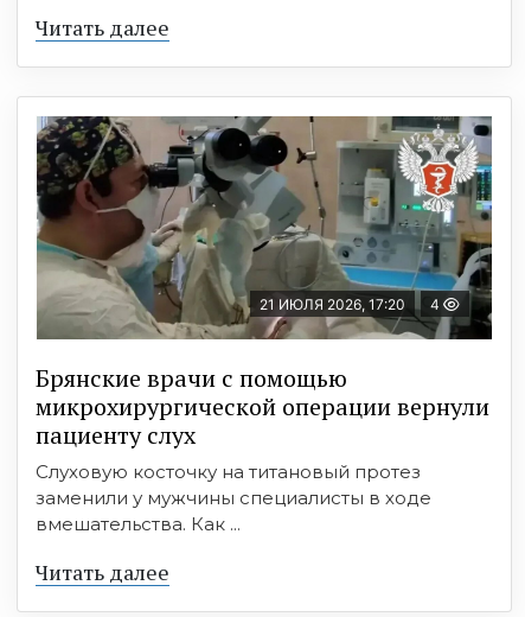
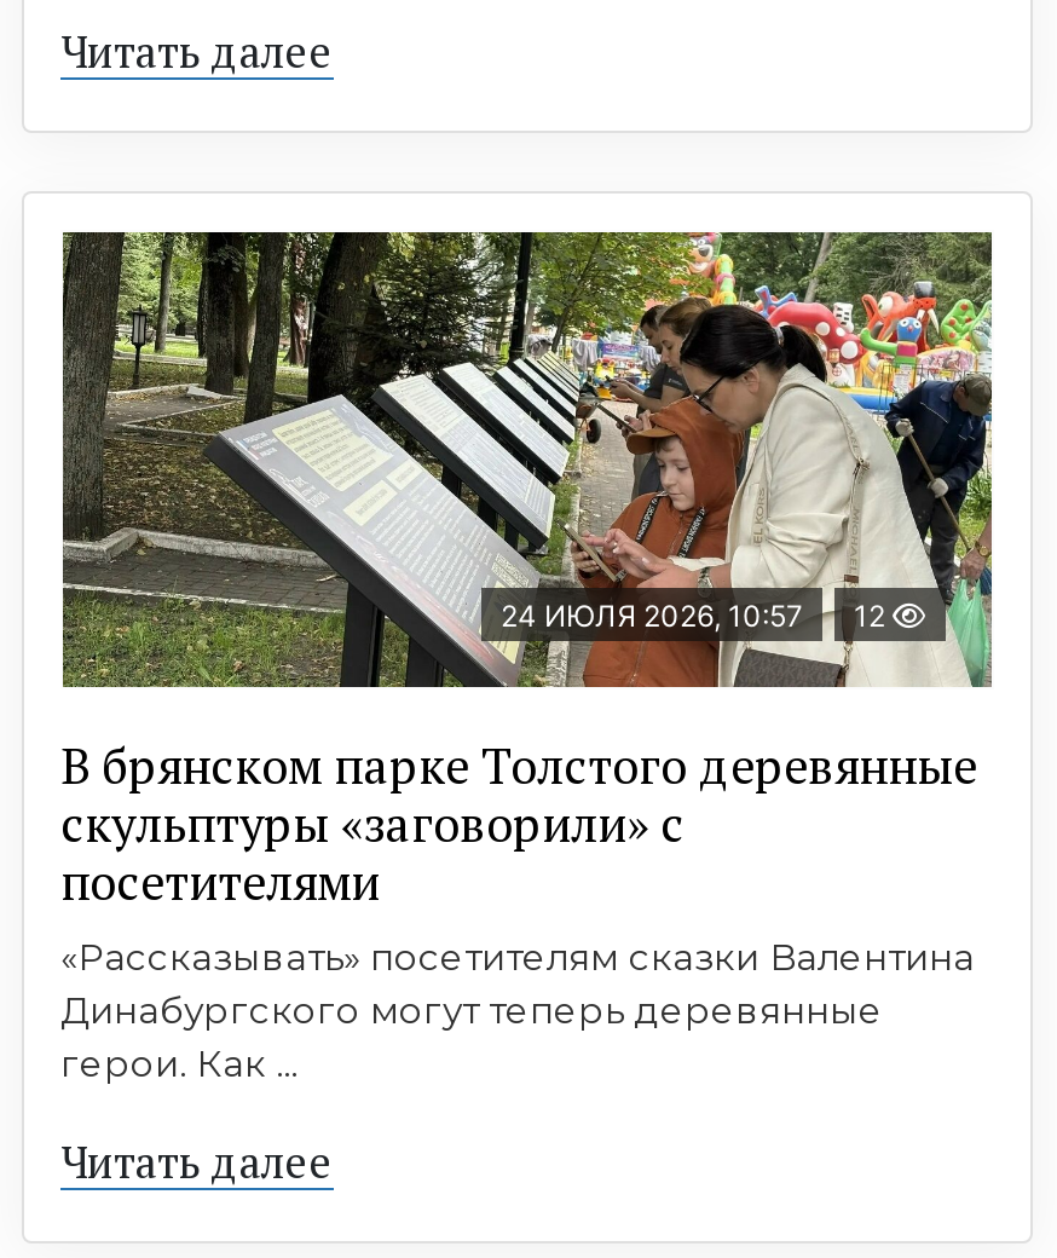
- [image]
- 21 ИЮЛЯ 2026, 17:20
- 4
+ [image]
+ 24 ИЮЛЯ 2026, 10:57
+ 12

- Брянские врачи с помощью
- микрохирургической операции вернули
- пациенту слух
- Слуховую косточку на титановый протез
- заменили у мужчины специалисты в ходе
- вмешательства. Как ...
+ В брянском парке Толстого деревянные
+ скульптуры «заговорили» с
+ посетителями
+ «Рассказывать» посетителям сказки Валентина
+ Динабургского могут теперь деревянные
+ герои. Как ...
